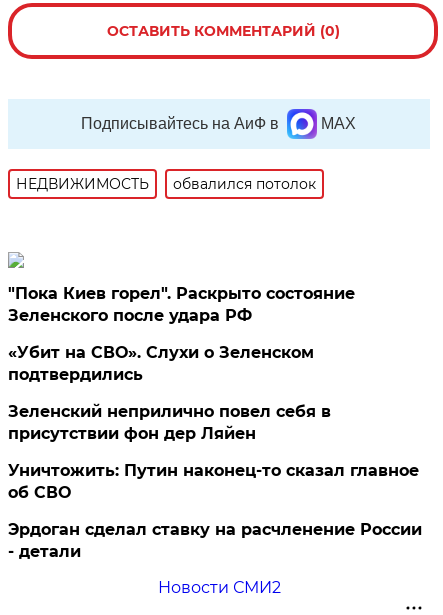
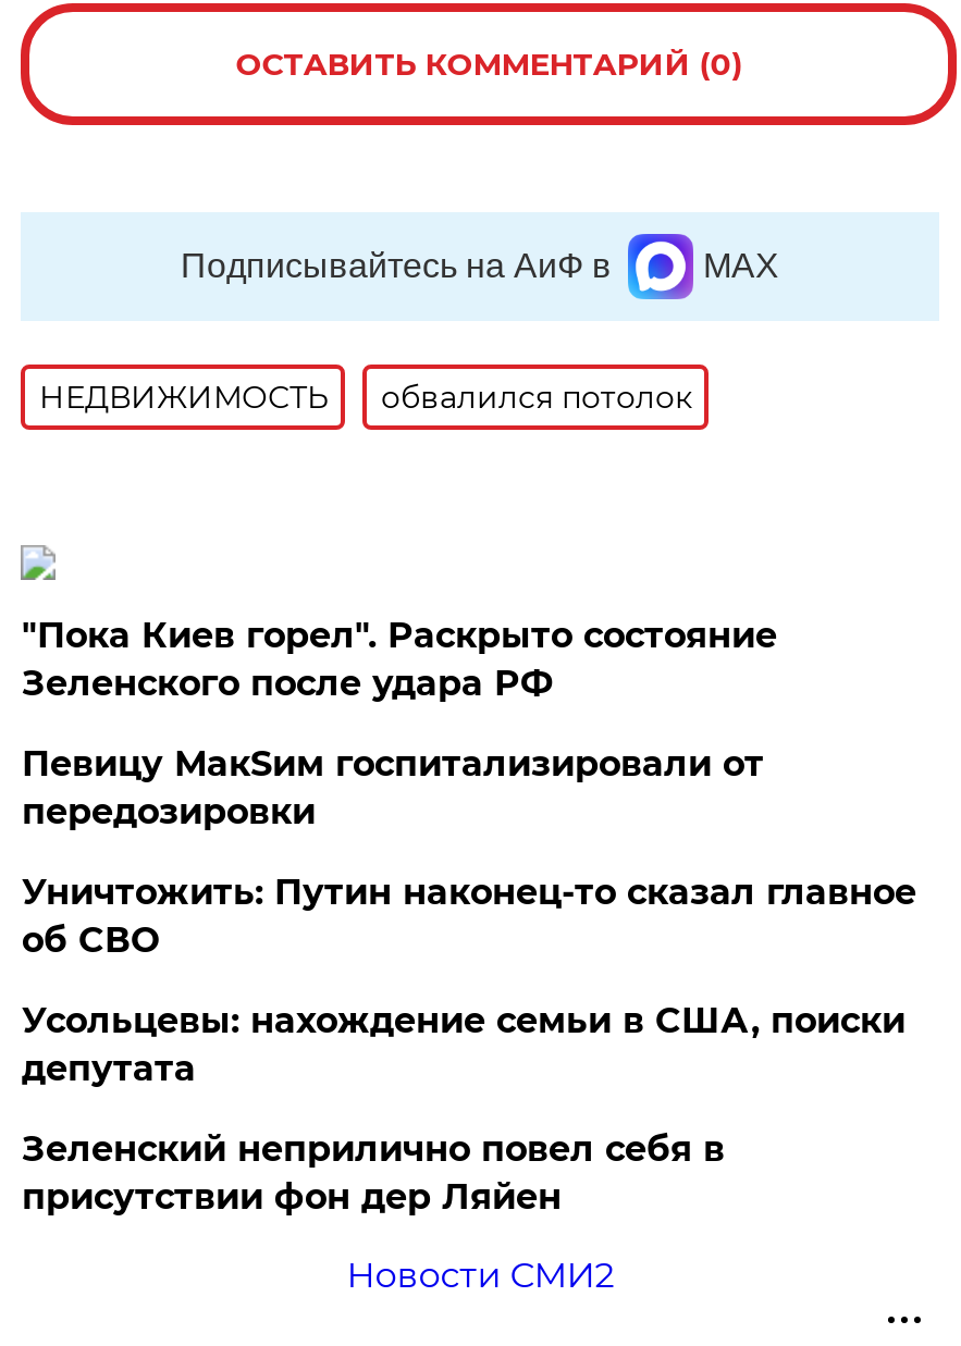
- «Убит на СВО». Слухи о Зеленском
- подтвердились
+ Певицу МакSим госпитализировали от
+ передозировки
+ Усольцевы: нахождение семьи в США, поиски
+ депутата

moved down: Зеленский неприлично повел cебя в | присутствии фон дер Ляйен

moved up: Уничтожить: Путин наконец-то сказал главное | об СВО

- Эрдоган сделал ставку на расчленение России
- - детали
